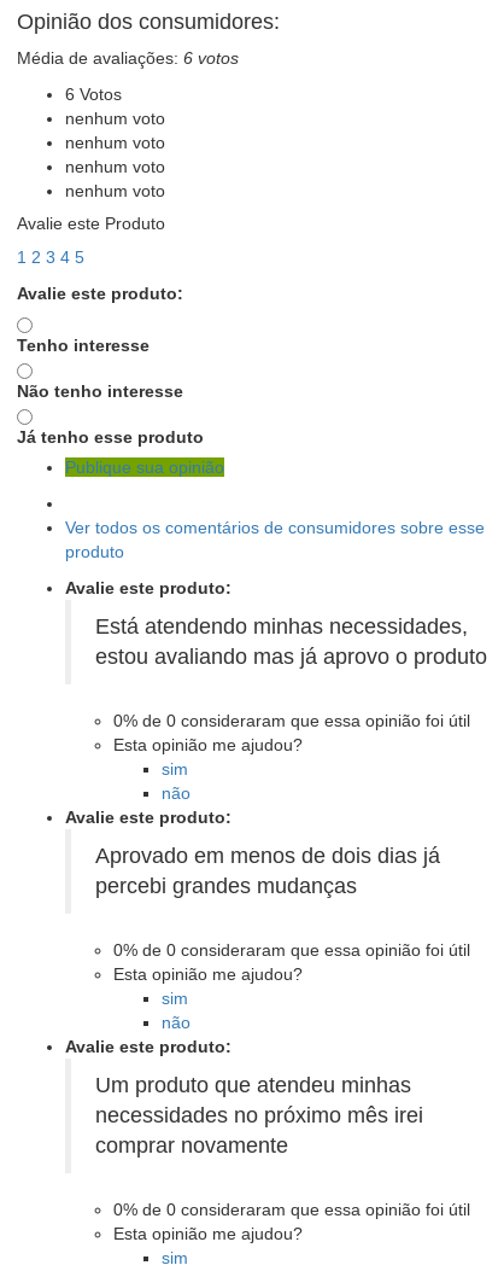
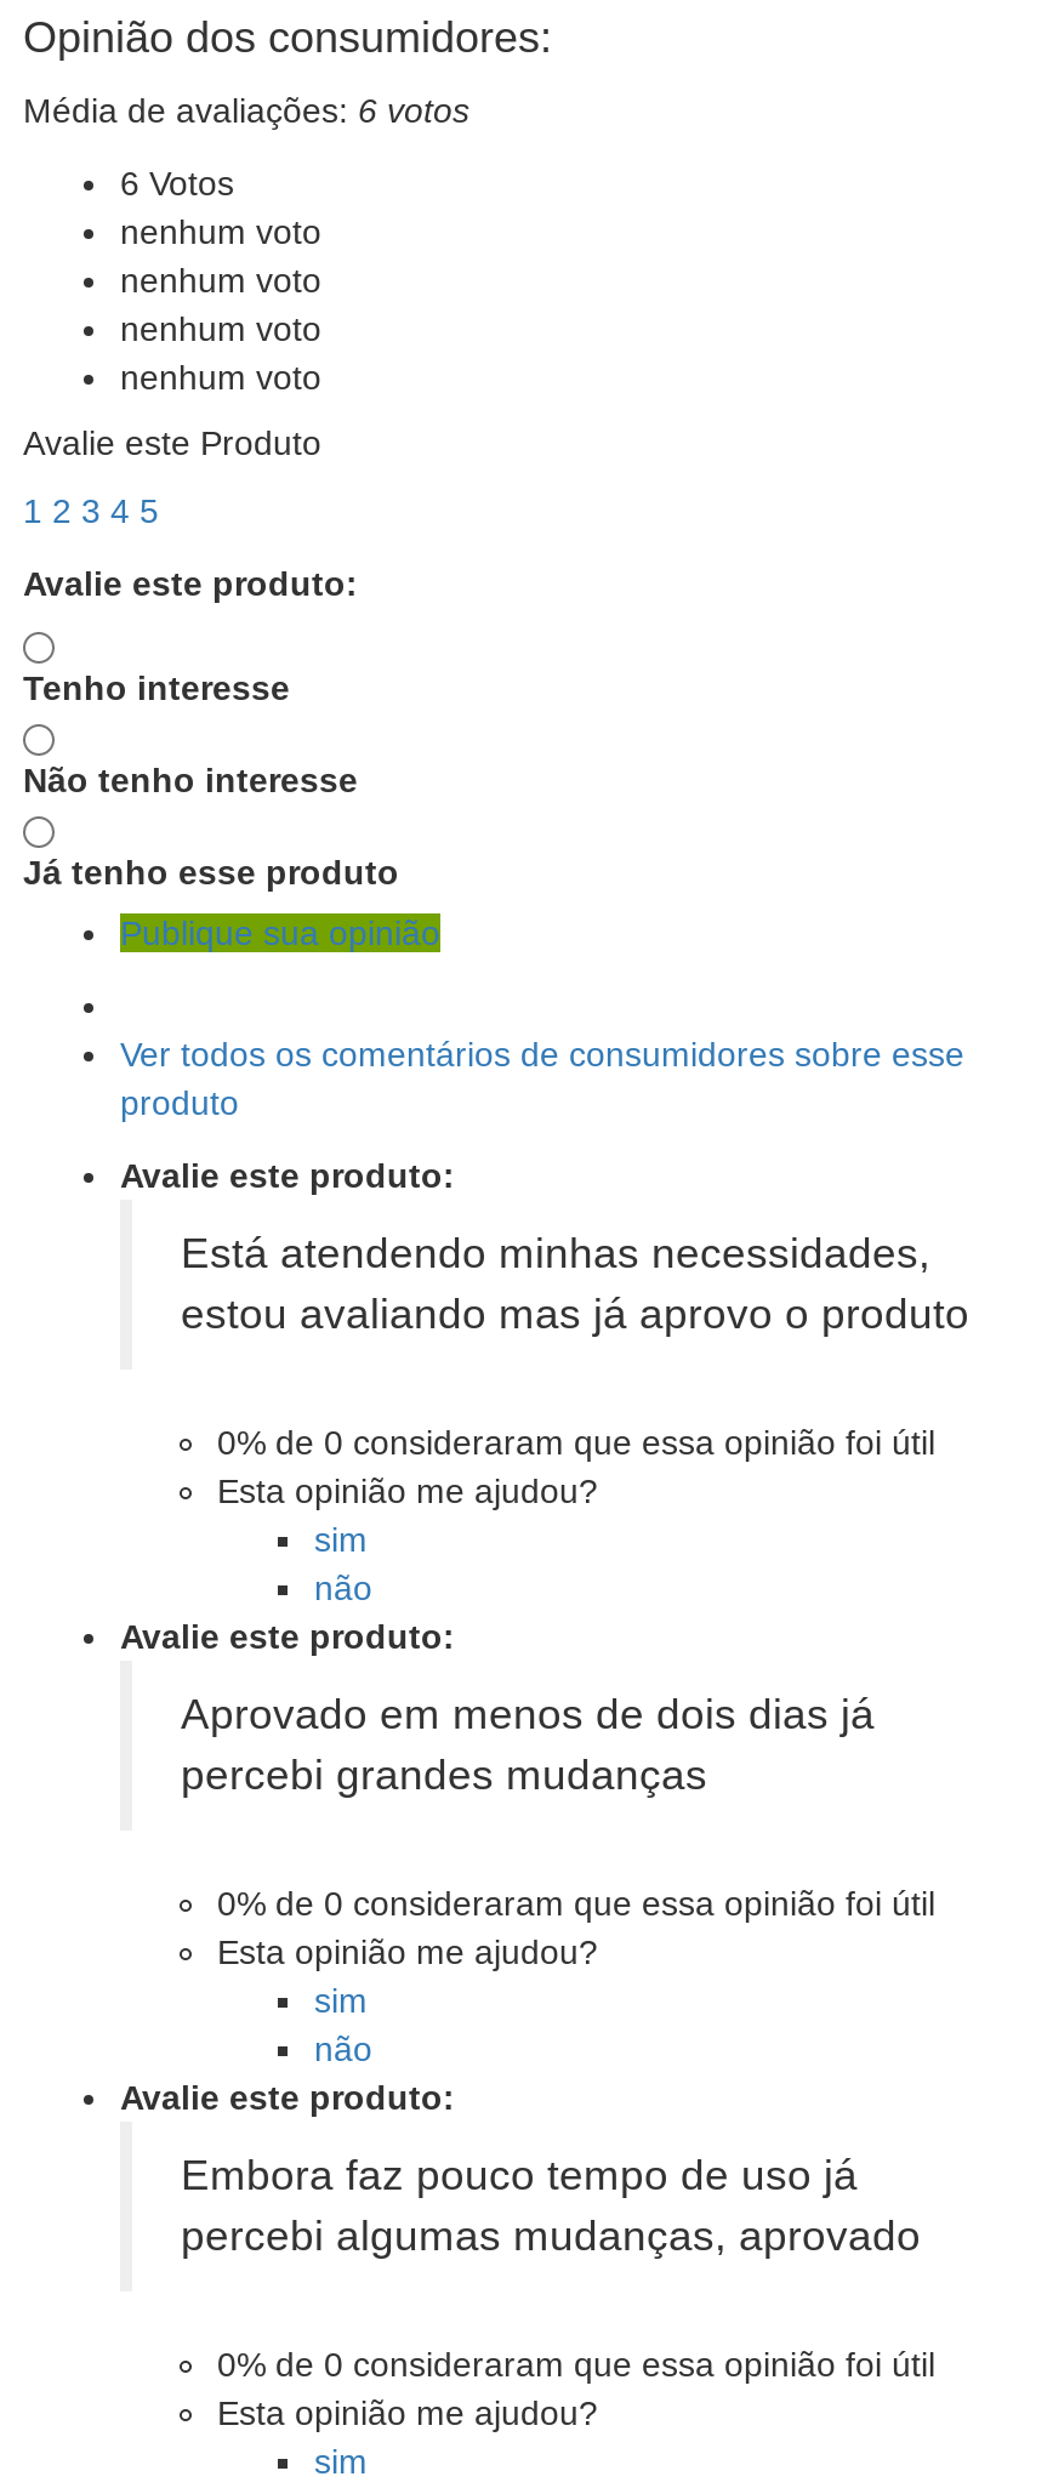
- Um produto que atendeu minhas
- necessidades no próximo mês irei
- comprar novamente
+ Embora faz pouco tempo de uso já
+ percebi algumas mudanças, aprovado
